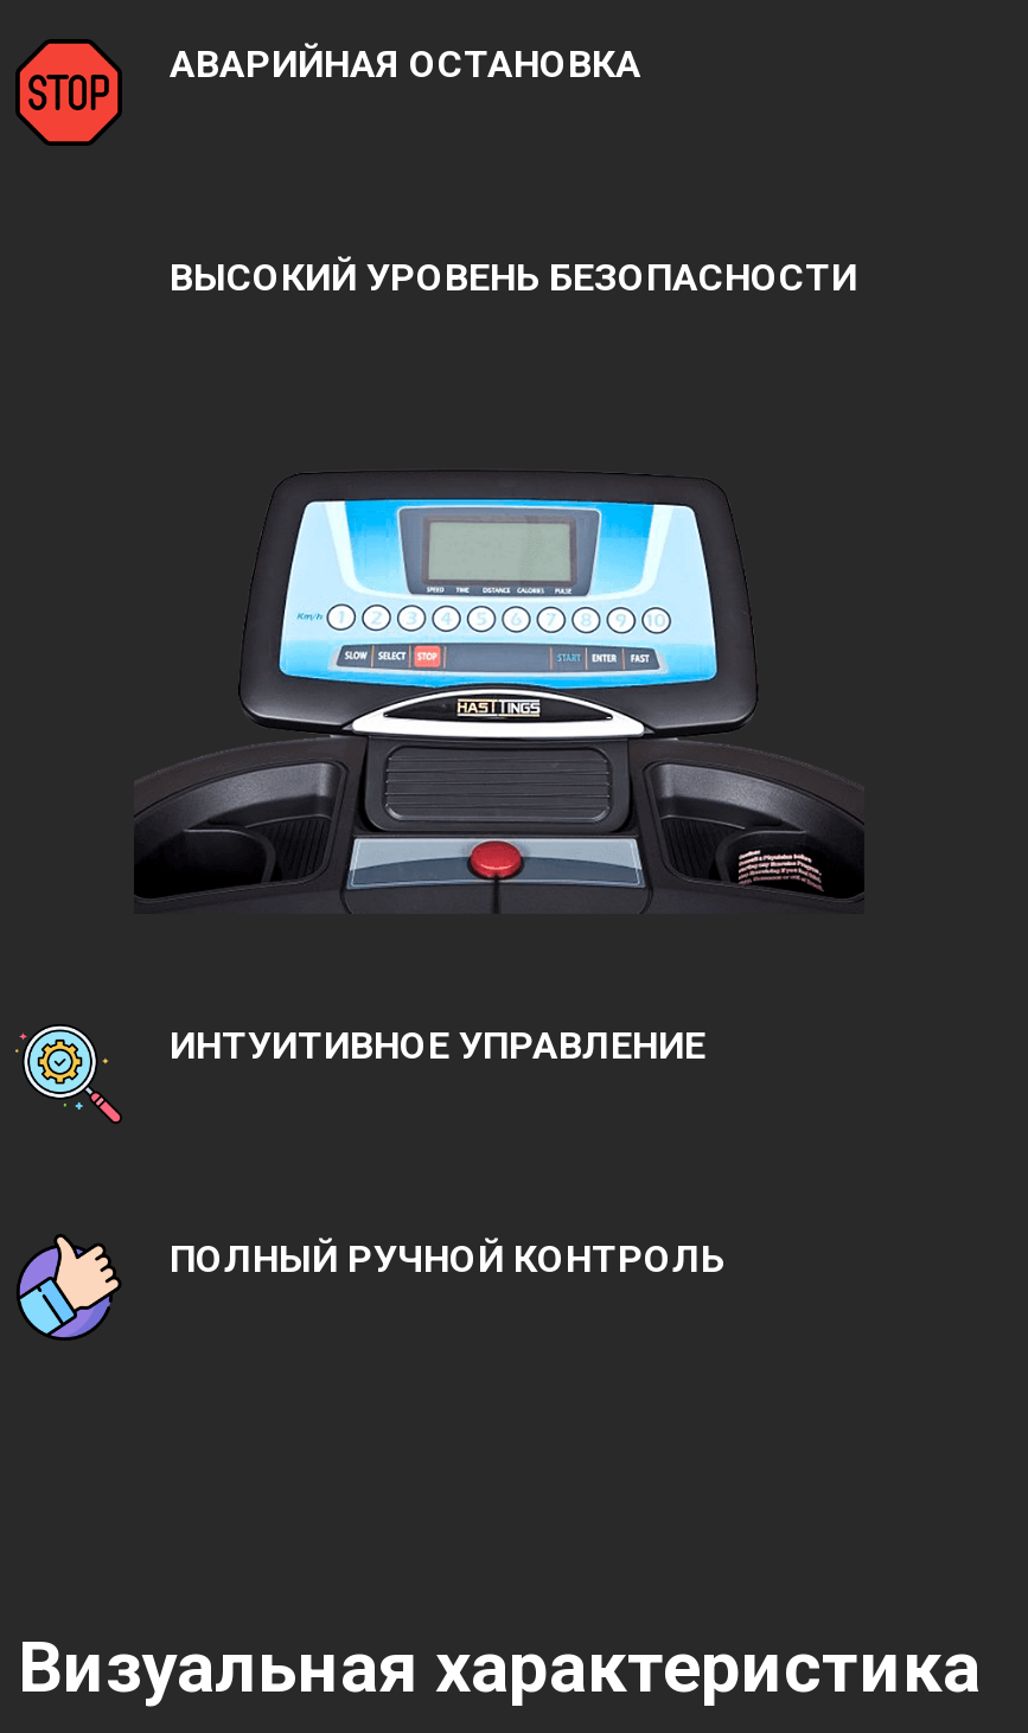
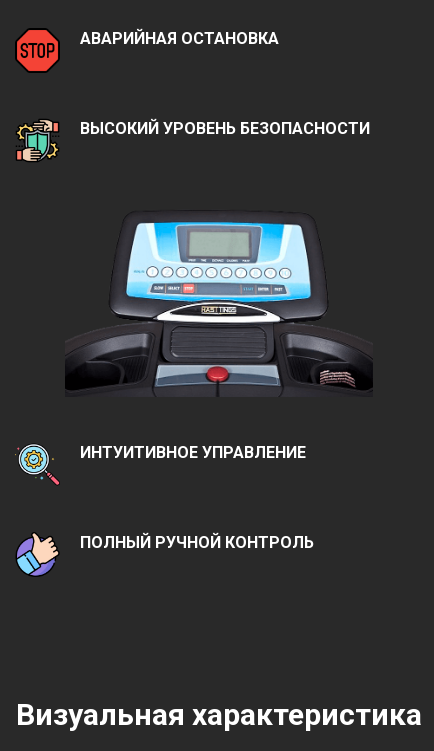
+ [image]
